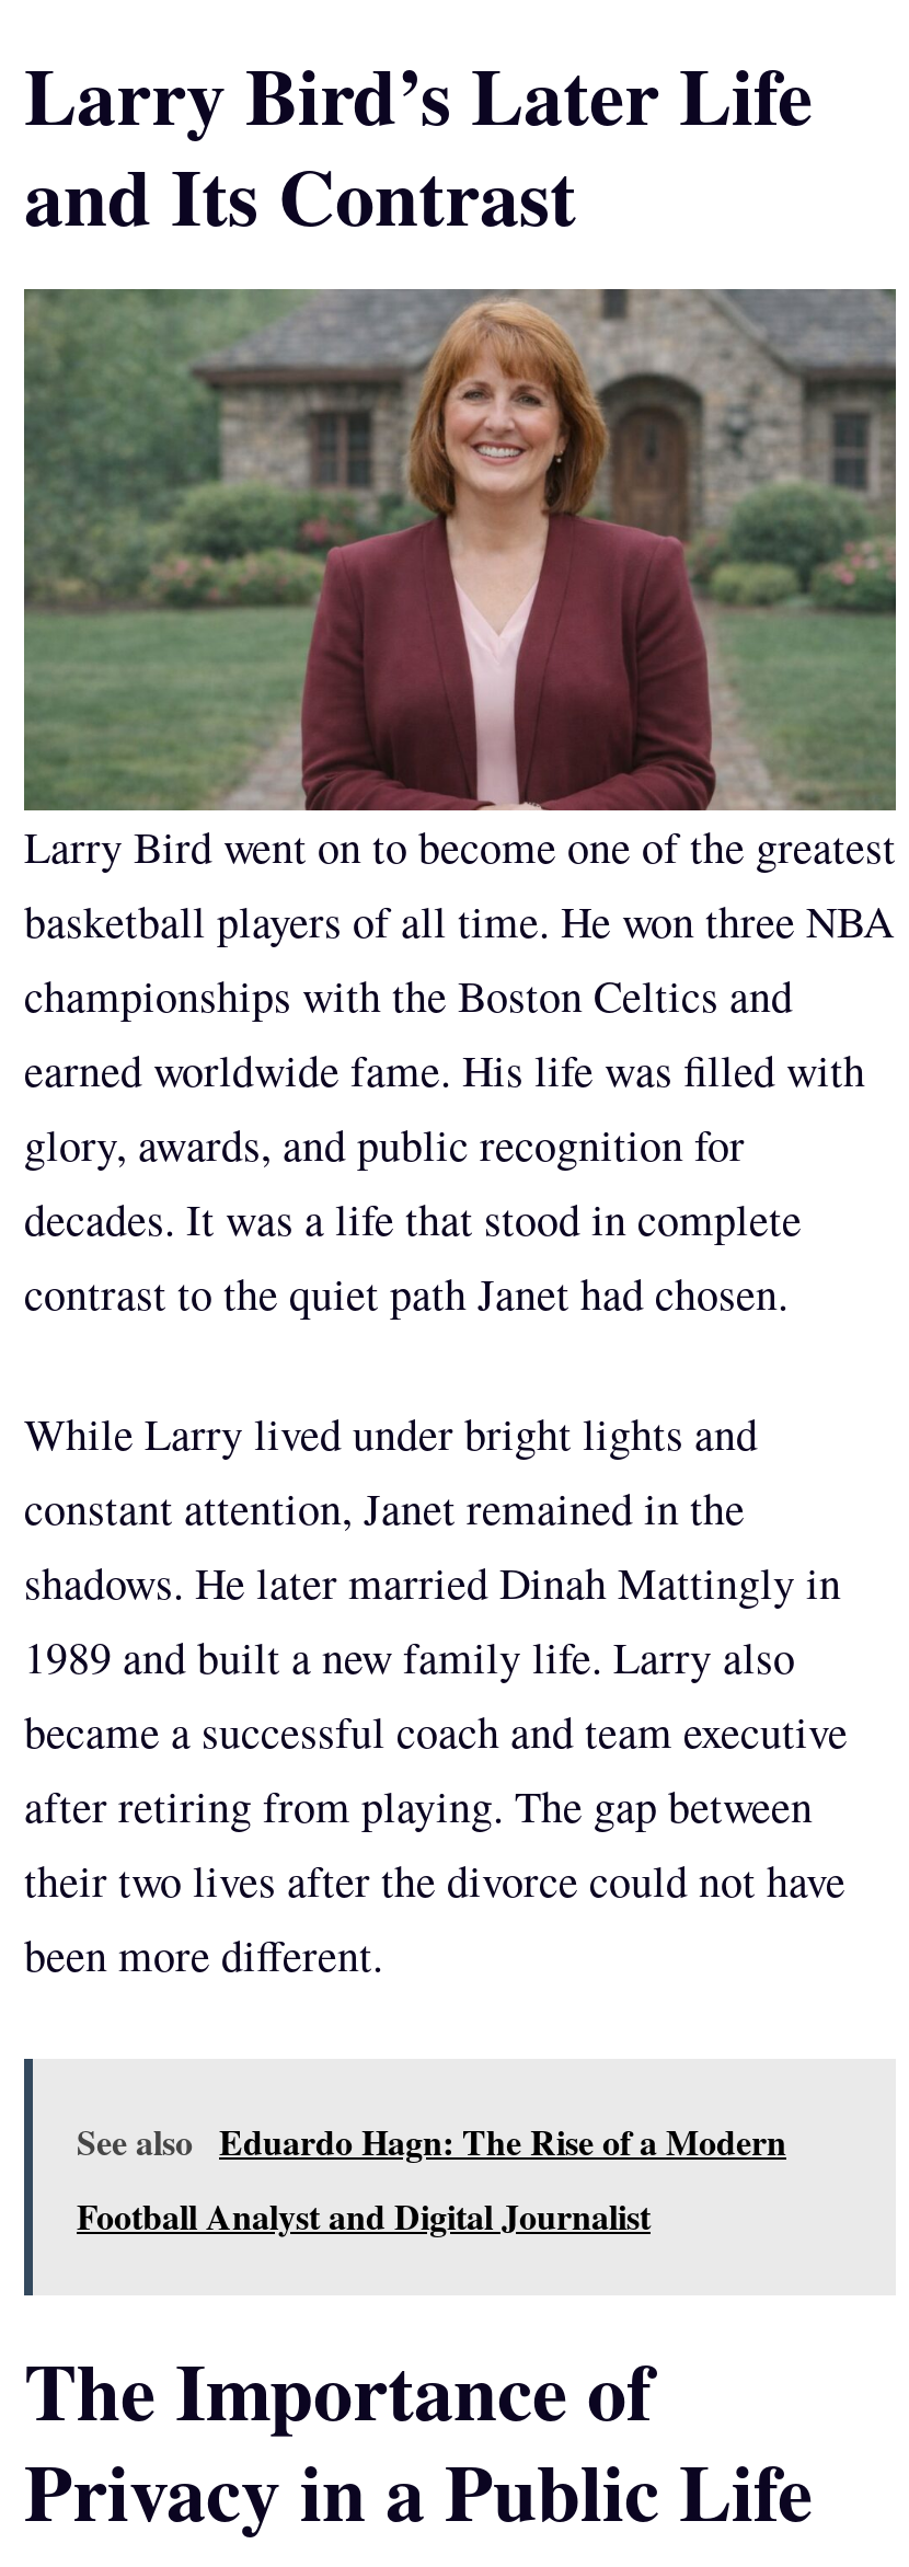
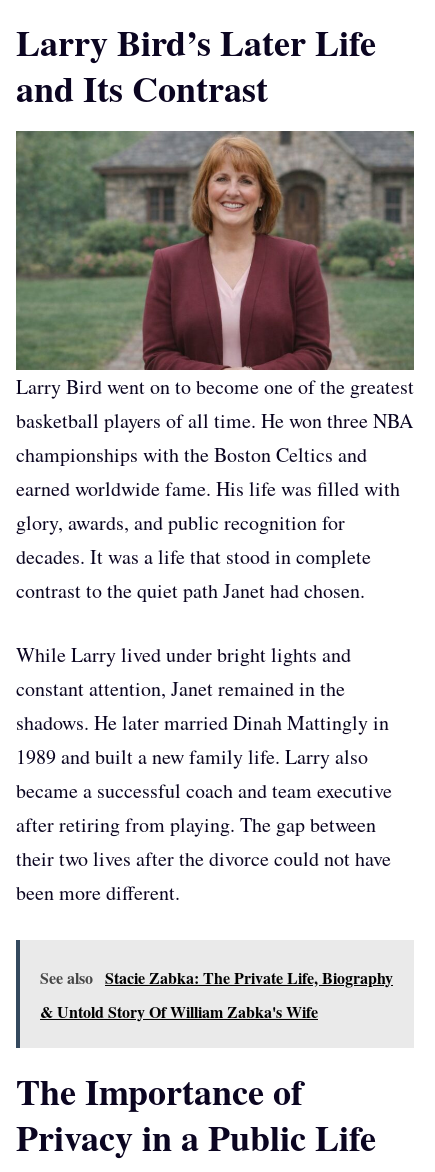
- See also Eduardo Hagn: The Rise of a Modern
+ See also Stacie Zabka: The Private Life, Biography

- Football Analyst and Digital Journalist
+ & Untold Story Of William Zabka's Wife
